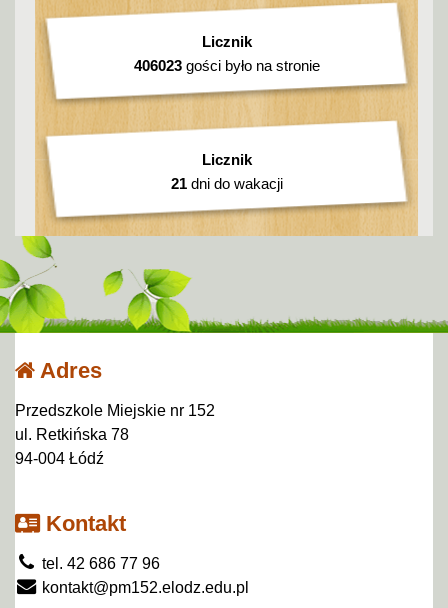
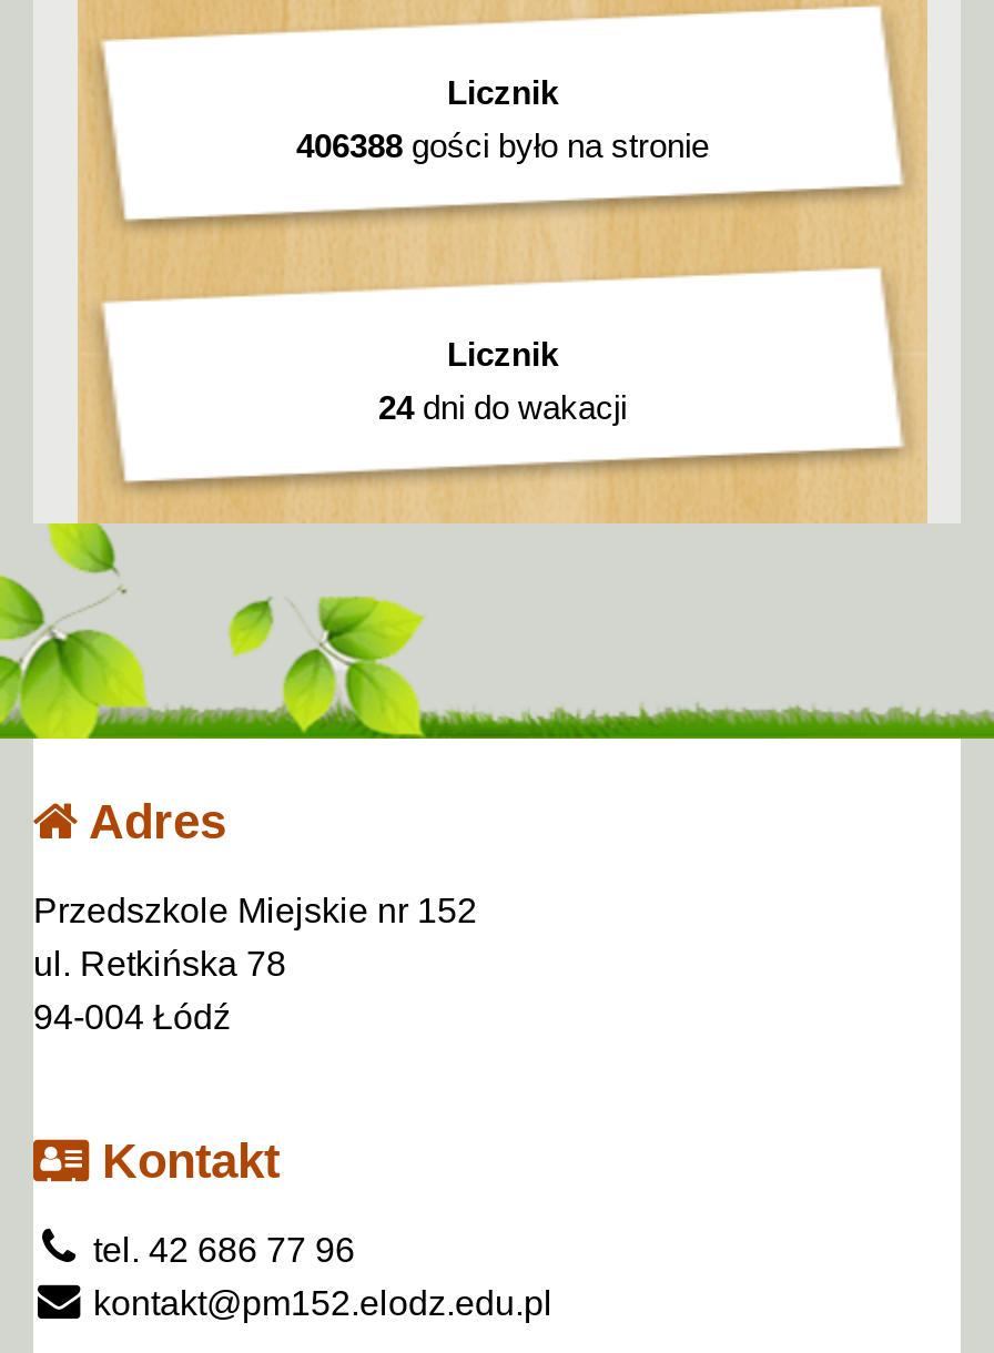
- 406023 gości było na stronie
+ 406388 gości było na stronie

- 21 dni do wakacji
+ 24 dni do wakacji
